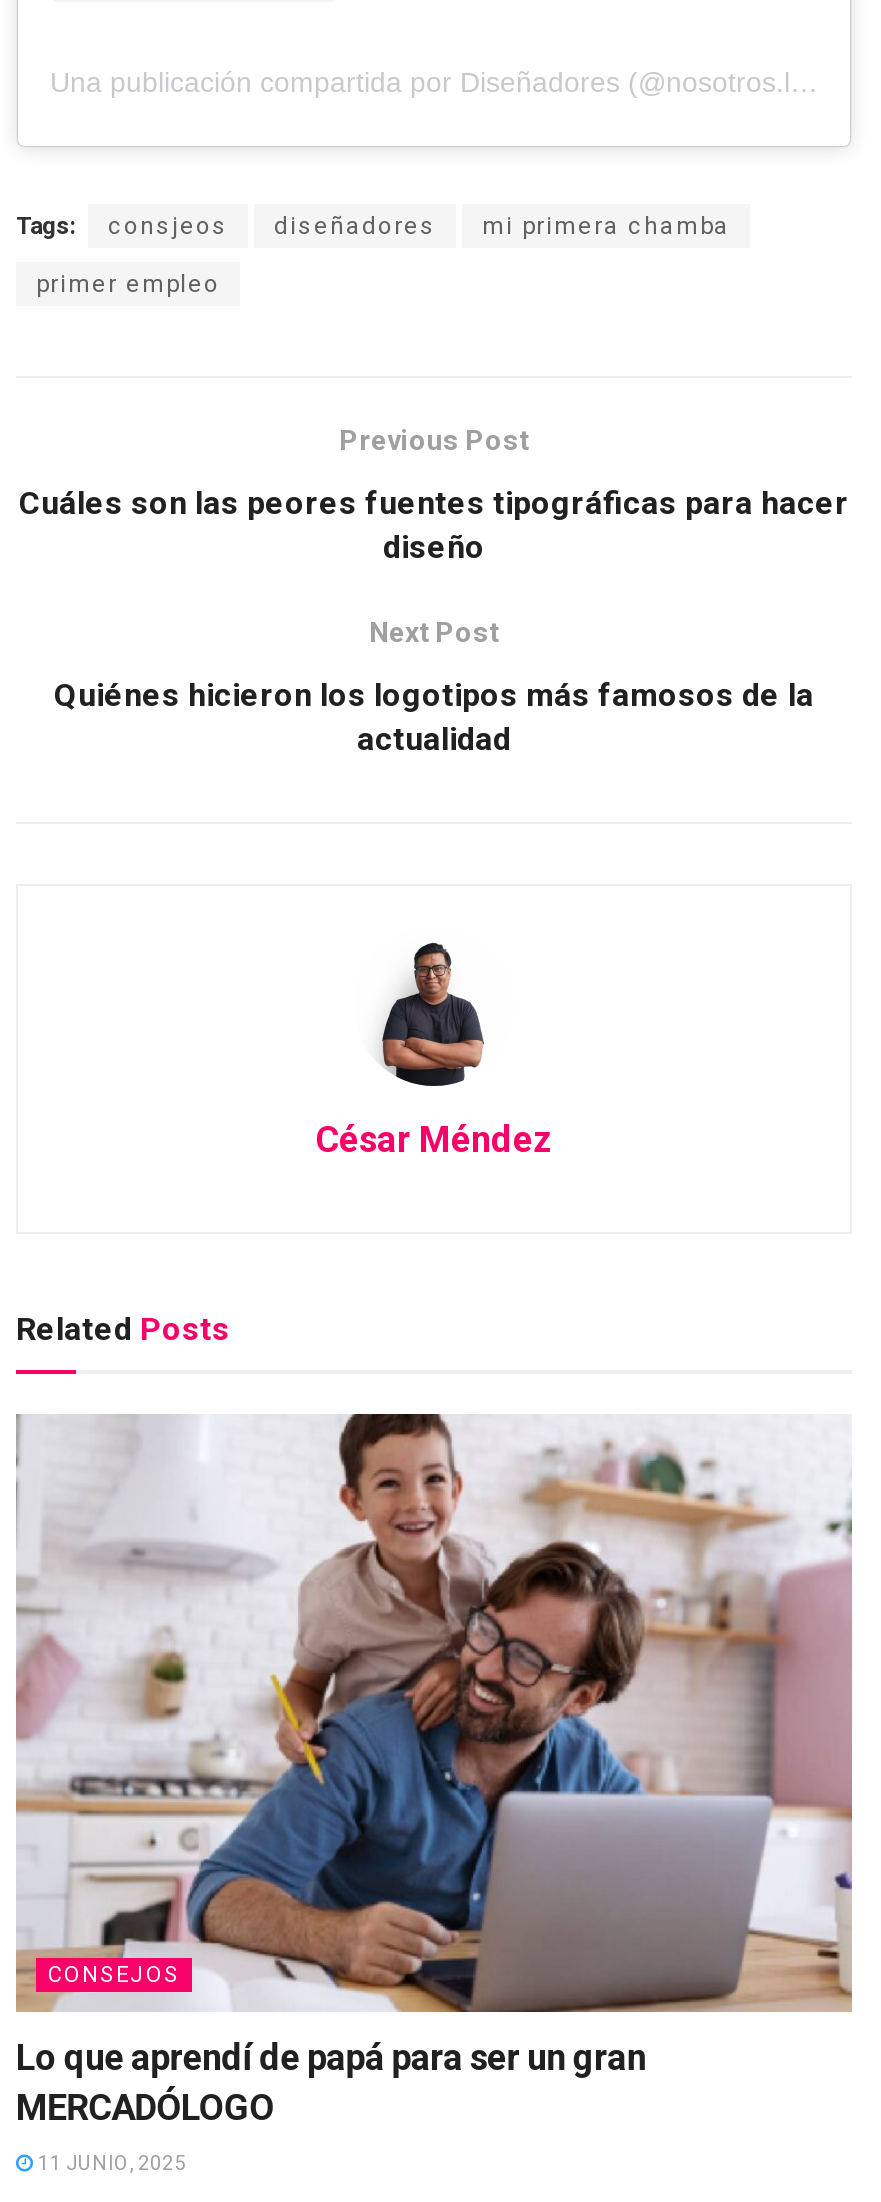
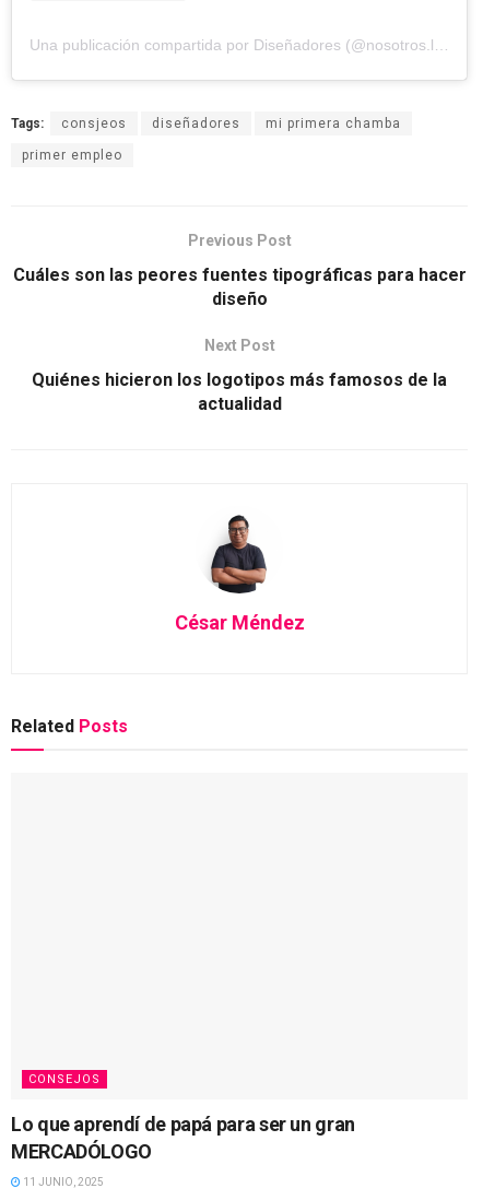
- [image]
